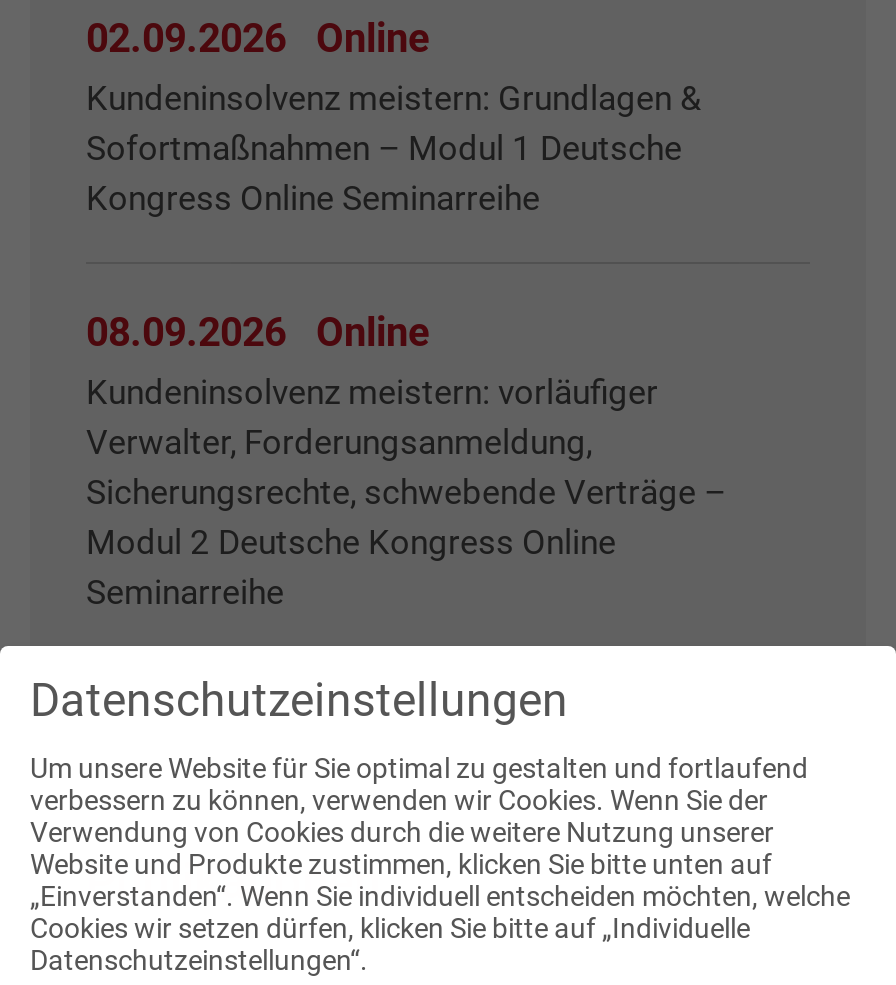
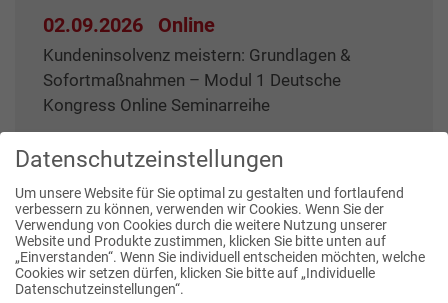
- 08.09.2026 Online
- Kundeninsolvenz meistern: vorläufiger
- Verwalter, Forderungsanmeldung,
- Sicherungsrechte, schwebende Verträge –
- Modul 2 Deutsche Kongress Online
- Seminarreihe
